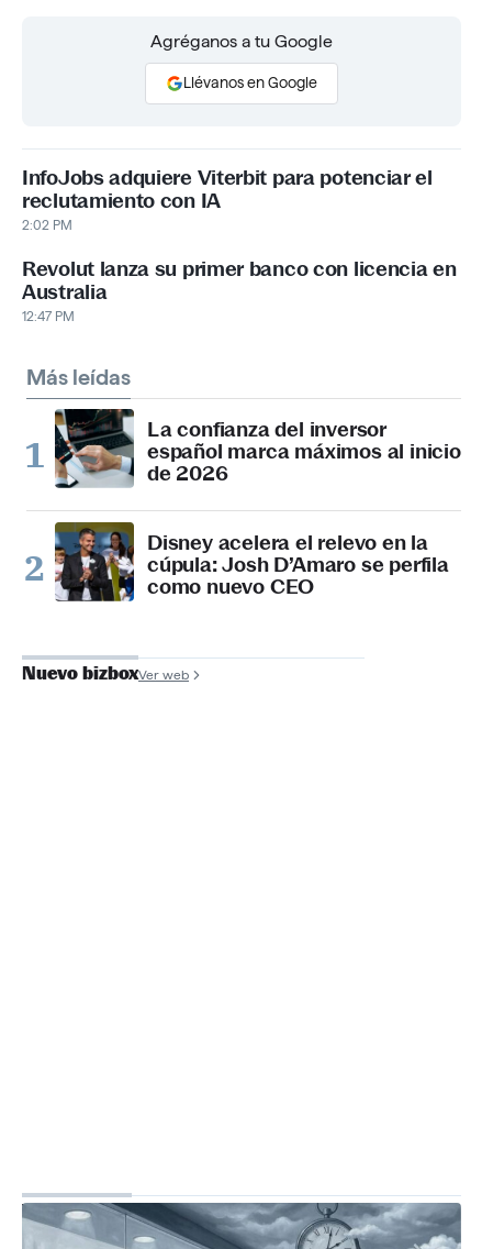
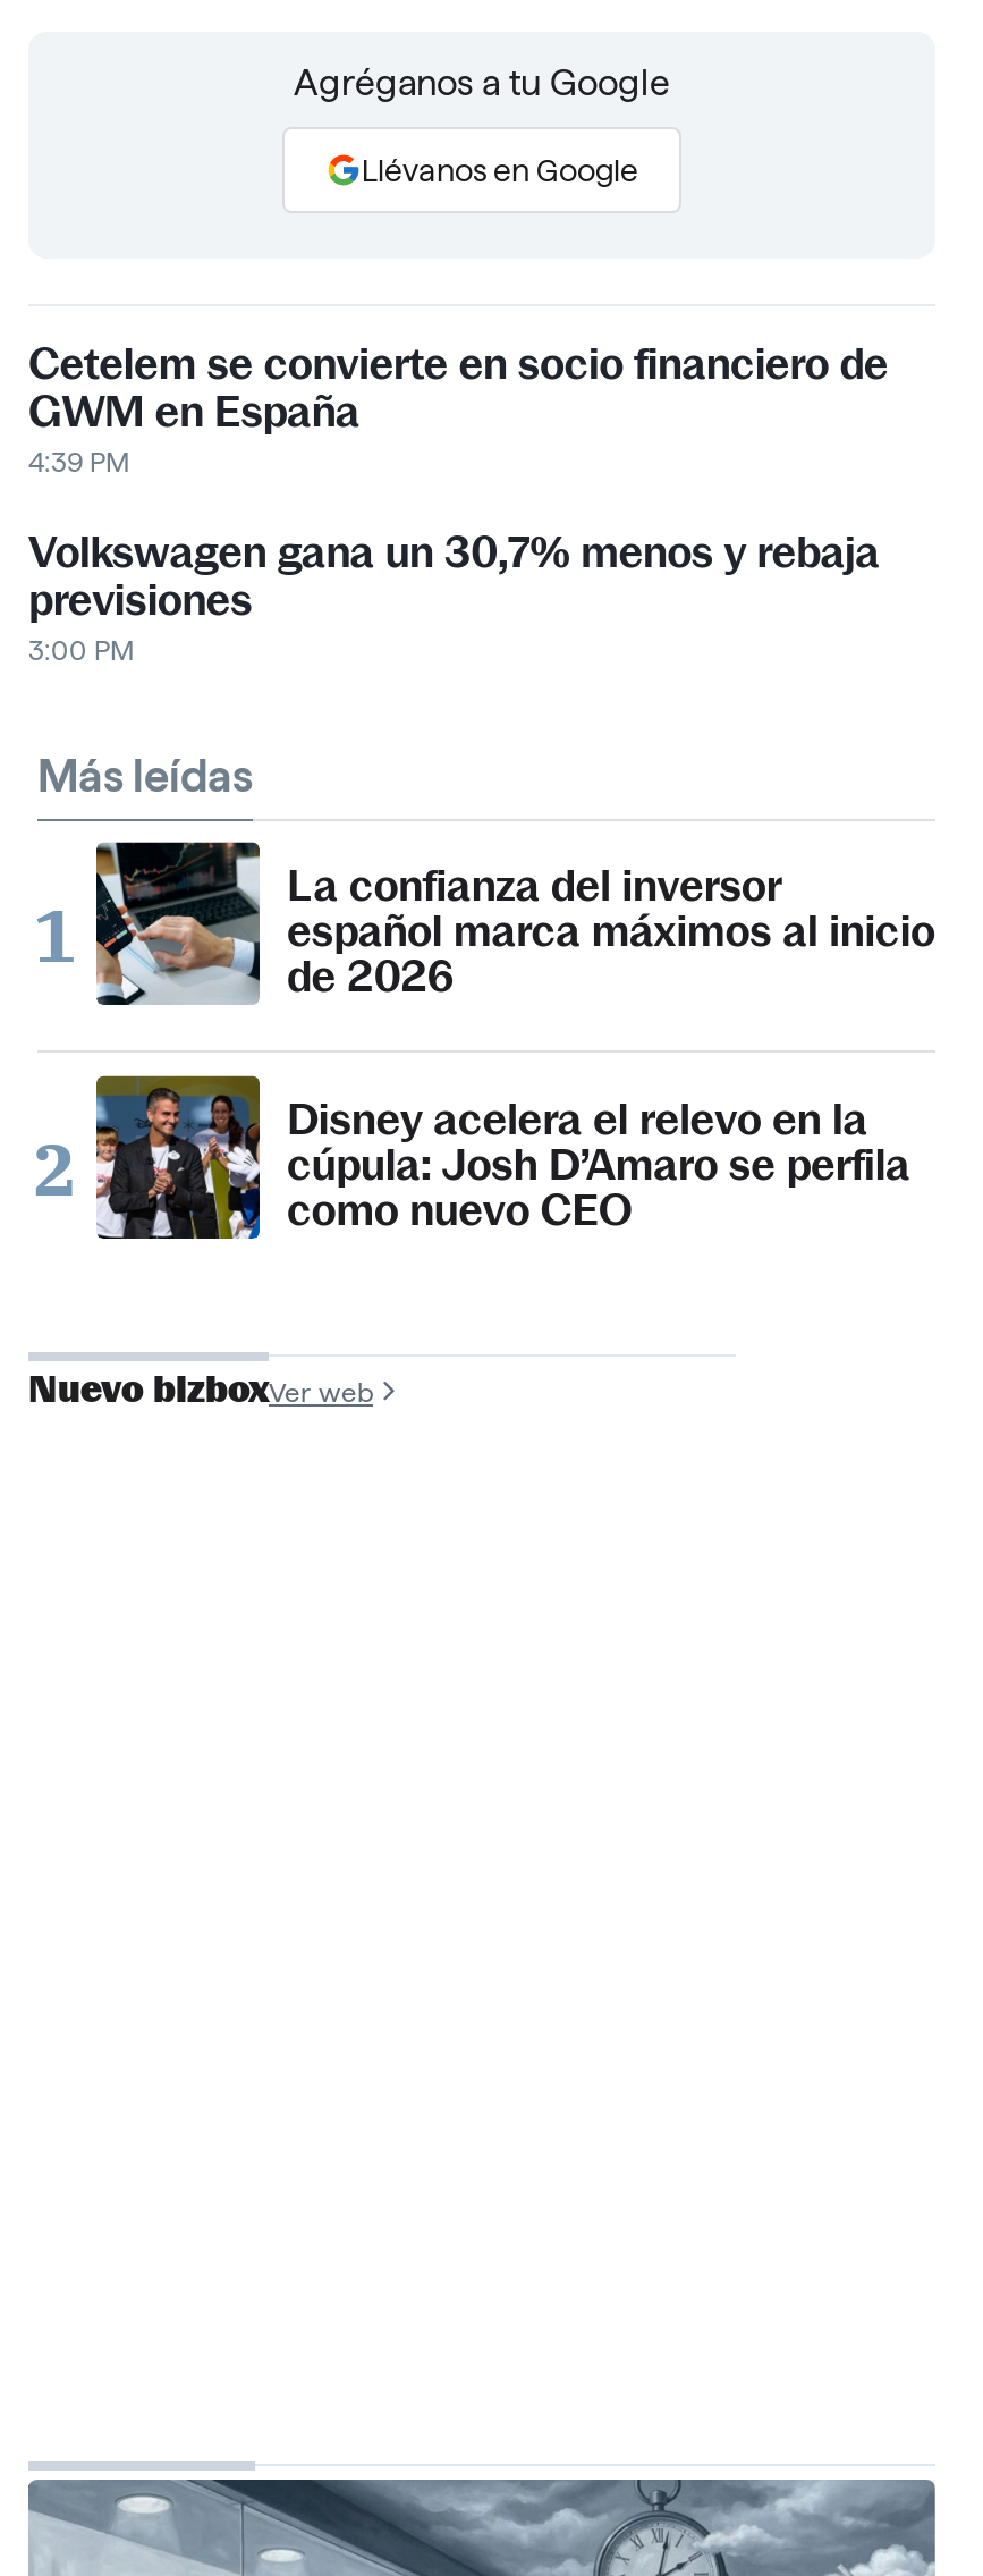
- InfoJobs adquiere Viterbit para potenciar el
- reclutamiento con IA
- 2:02 PM
+ Cetelem se convierte en socio financiero de
+ GWM en España
+ 4:39 PM

- Revolut lanza su primer banco con licencia en
- Australia
- 12:47 PM
+ Volkswagen gana un 30,7% menos y rebaja
+ previsiones
+ 3:00 PM
